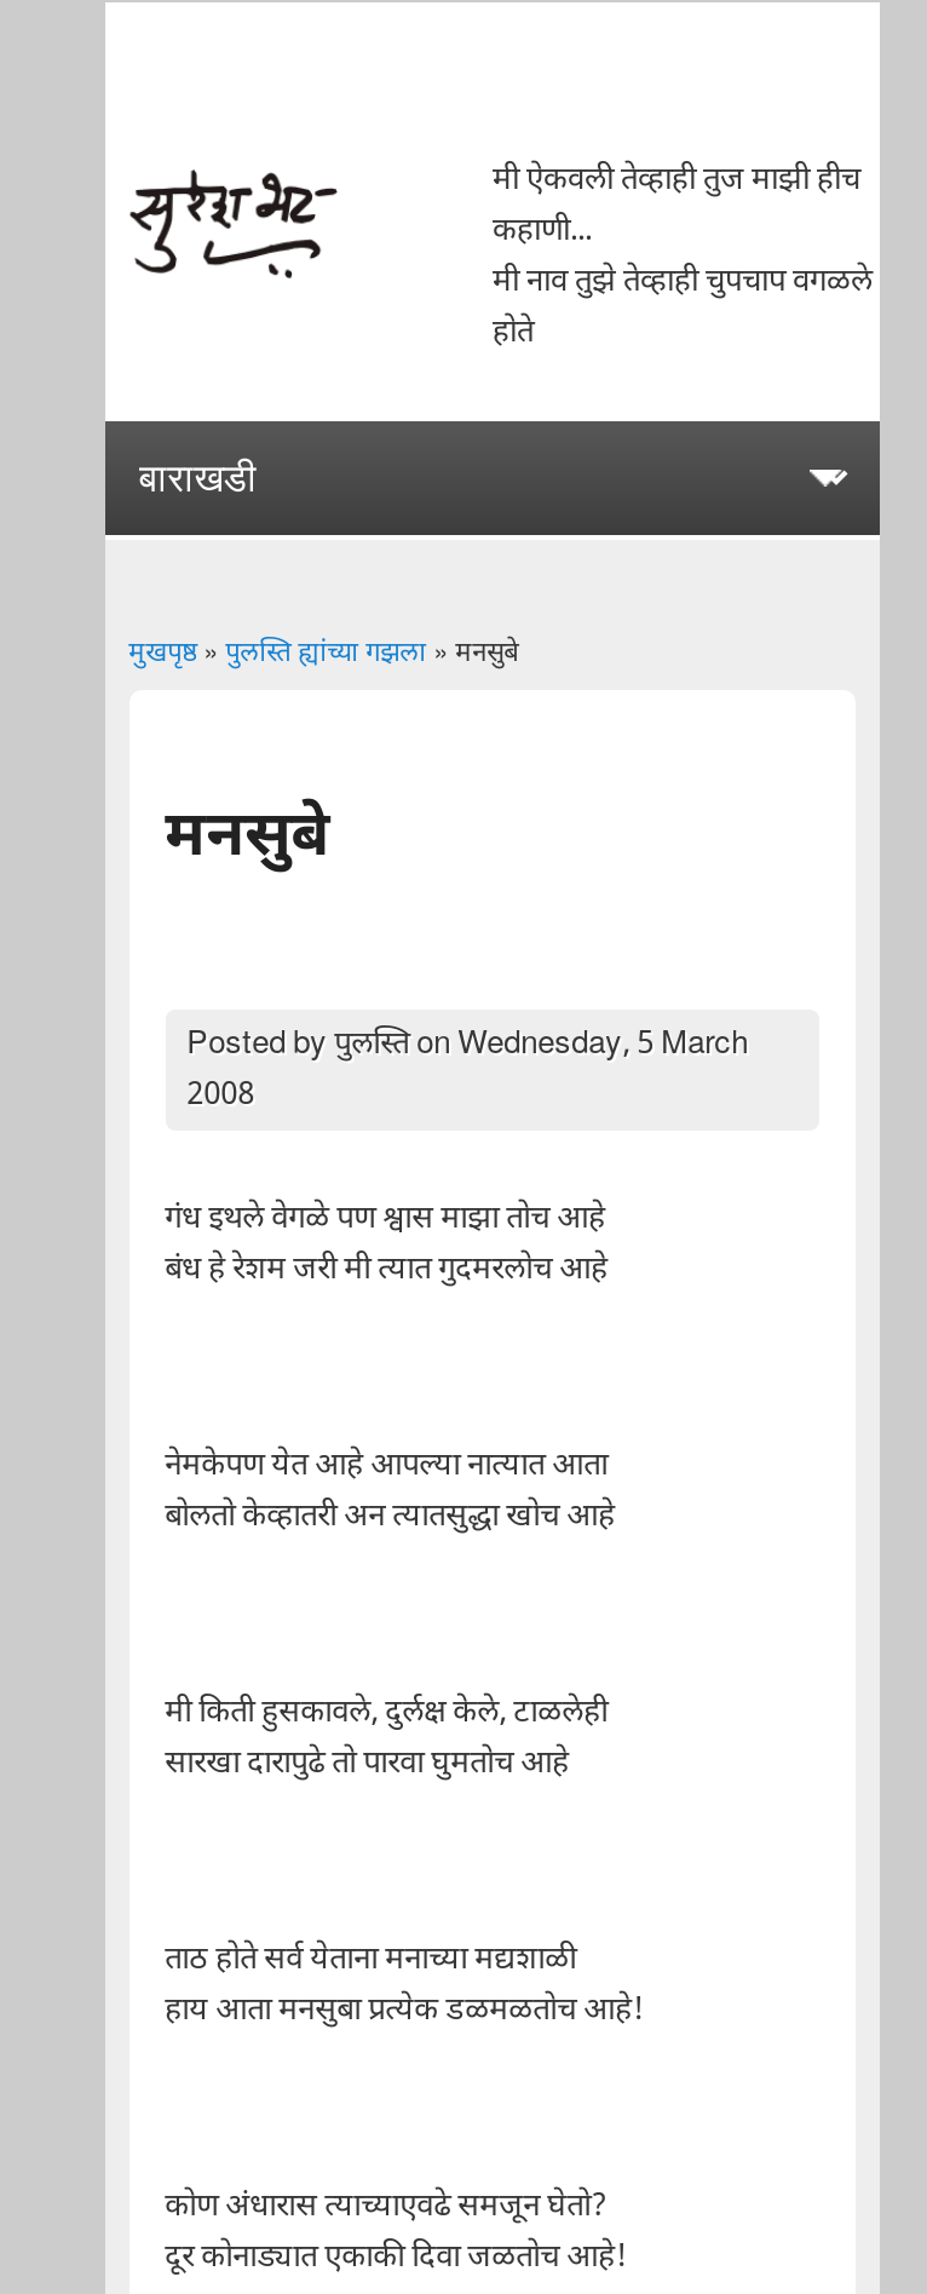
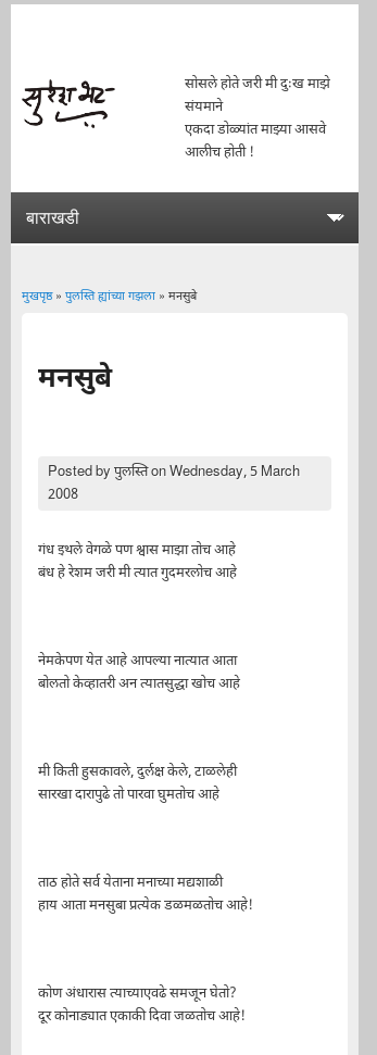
- मी ऐकवली तेव्हाही तुज माझी हीच
- कहाणी...
- मी नाव तुझे तेव्हाही चुपचाप वगळले
- होते
+ सोसले होते जरी मी दुःख माझे
+ संयमाने
+ एकदा डोळ्यांत माझ्या आसवे
+ आलीच होती !
